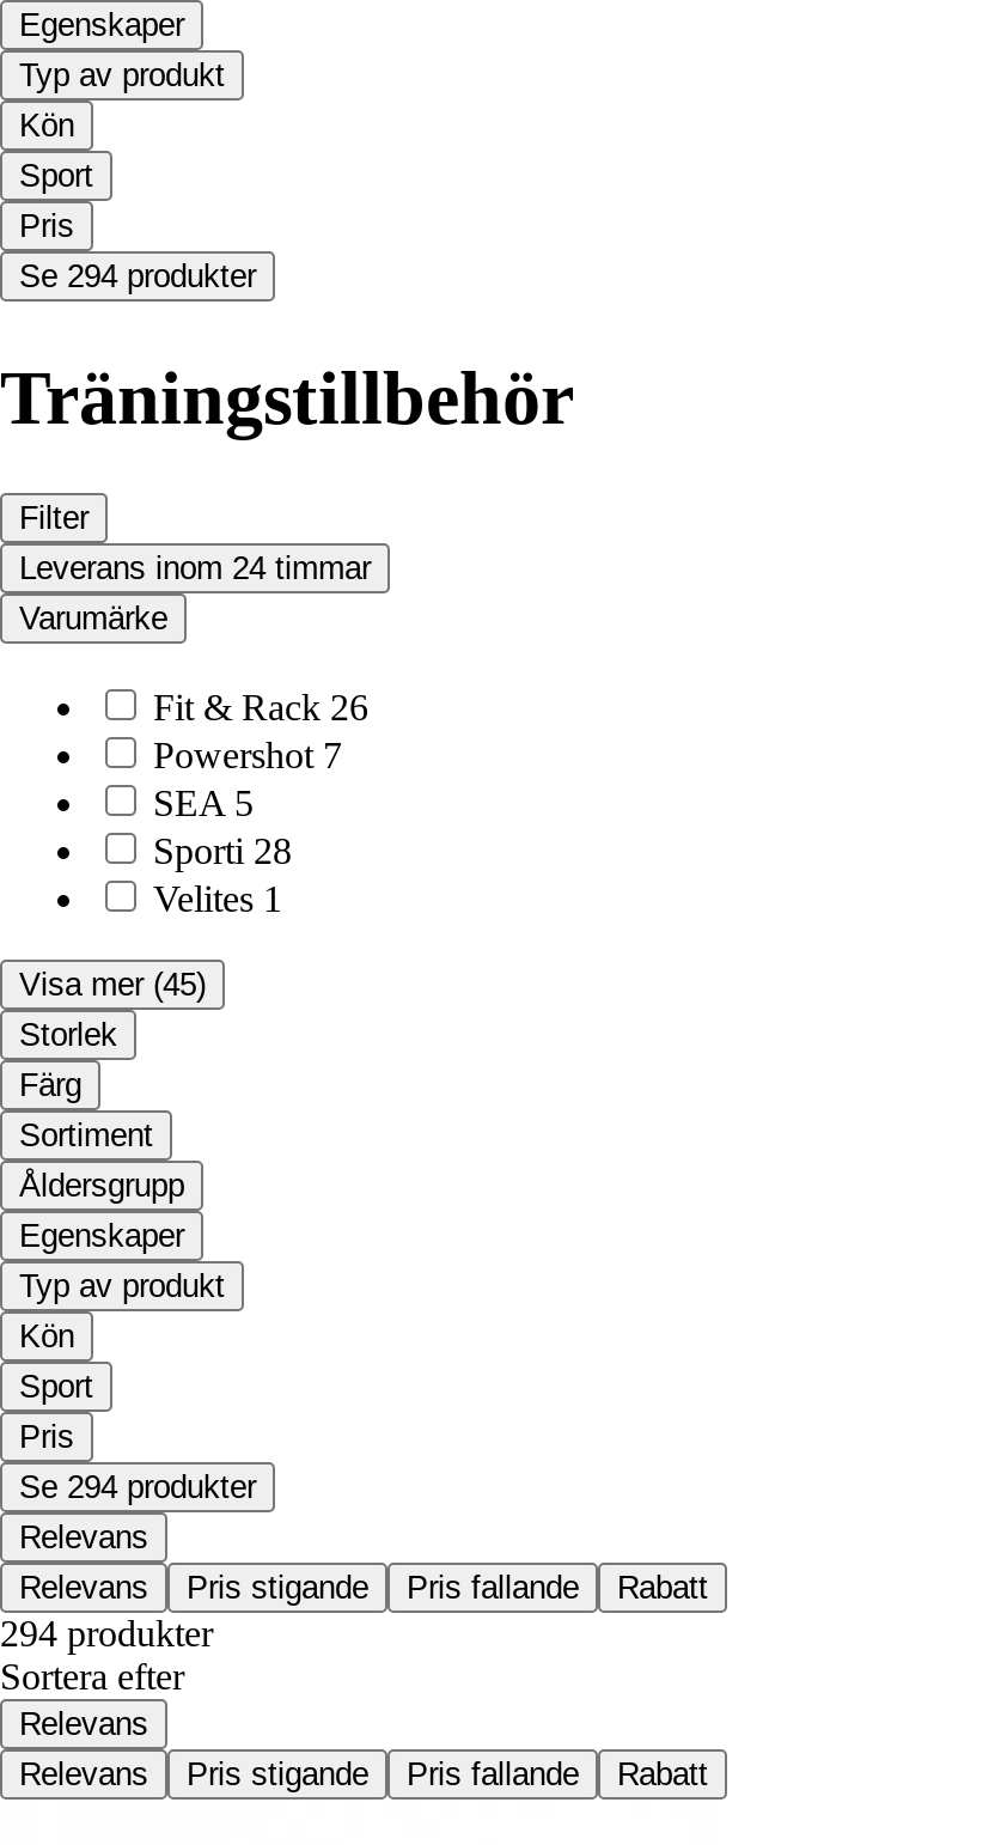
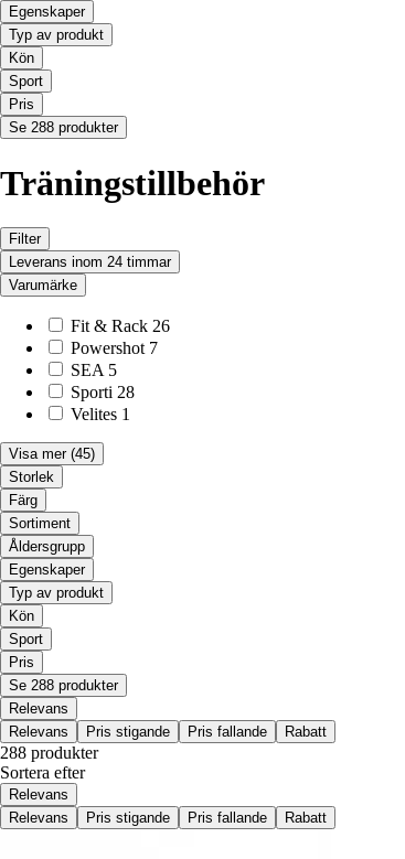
- Se 294 produkter
+ Se 288 produkter

- Se 294 produkter
+ Se 288 produkter

- 294 produkter
+ 288 produkter
